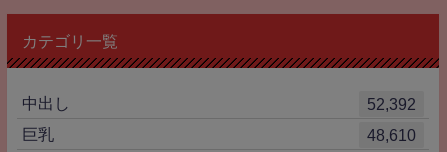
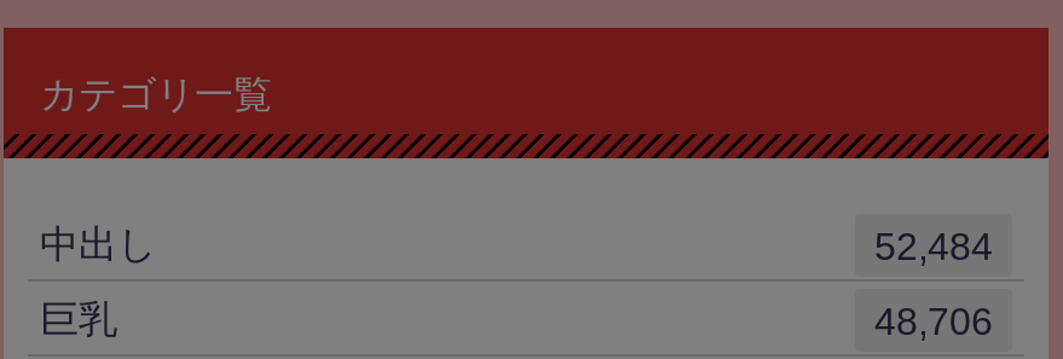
- 52,392
+ 52,484

- 48,610
+ 48,706
